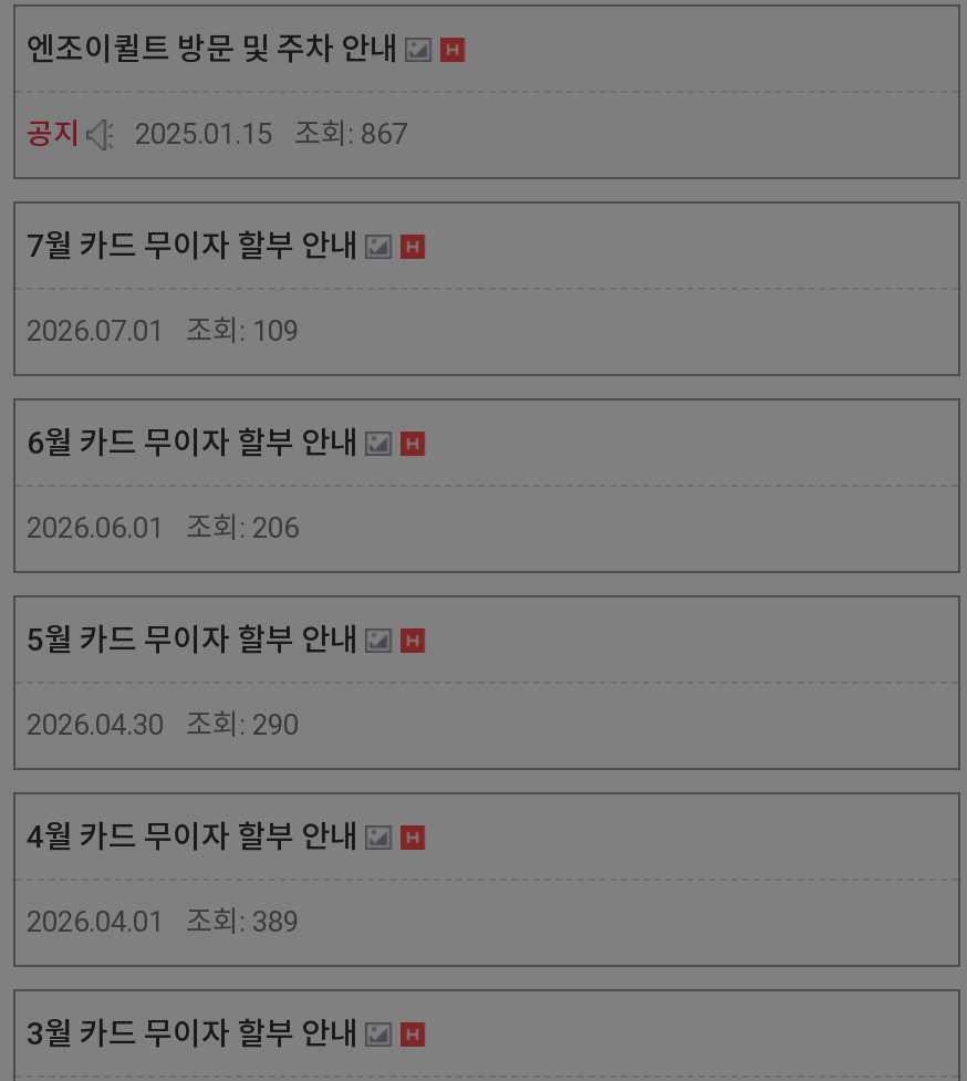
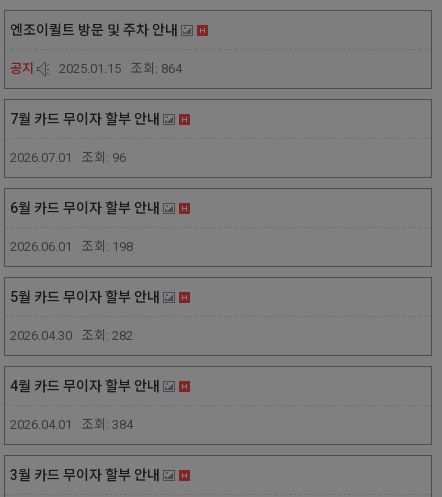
- 공지 2025.01.15 조회: 867
+ 공지 2025.01.15 조회: 864

- 2026.07.01 조회: 109
+ 2026.07.01 조회: 96

- 2026.06.01 조회: 206
+ 2026.06.01 조회: 198

- 2026.04.30 조회: 290
+ 2026.04.30 조회: 282

- 2026.04.01 조회: 389
+ 2026.04.01 조회: 384
